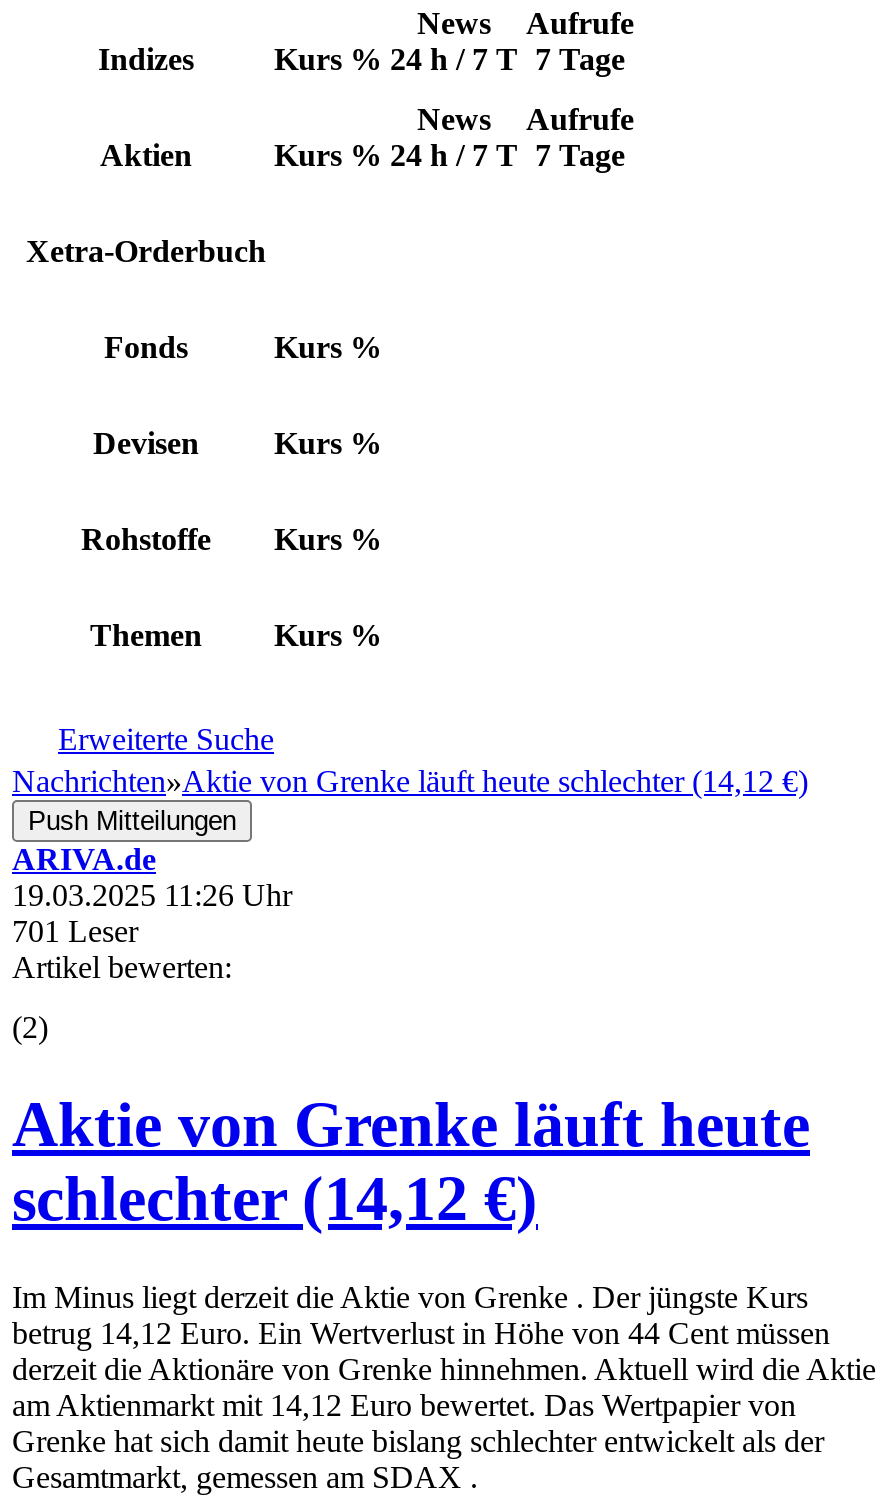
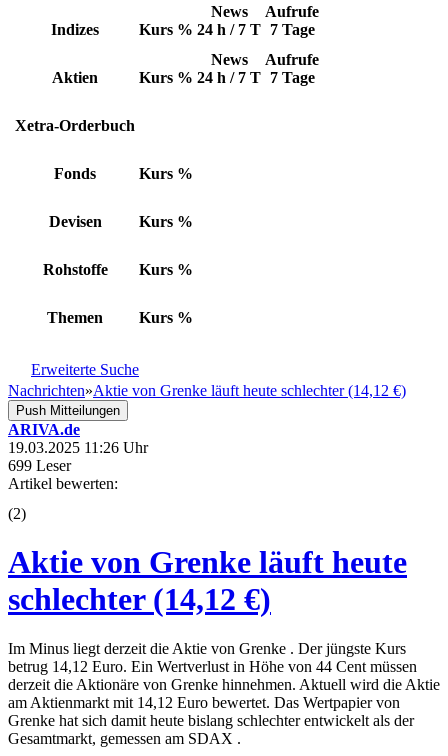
- 701 Leser
+ 699 Leser
